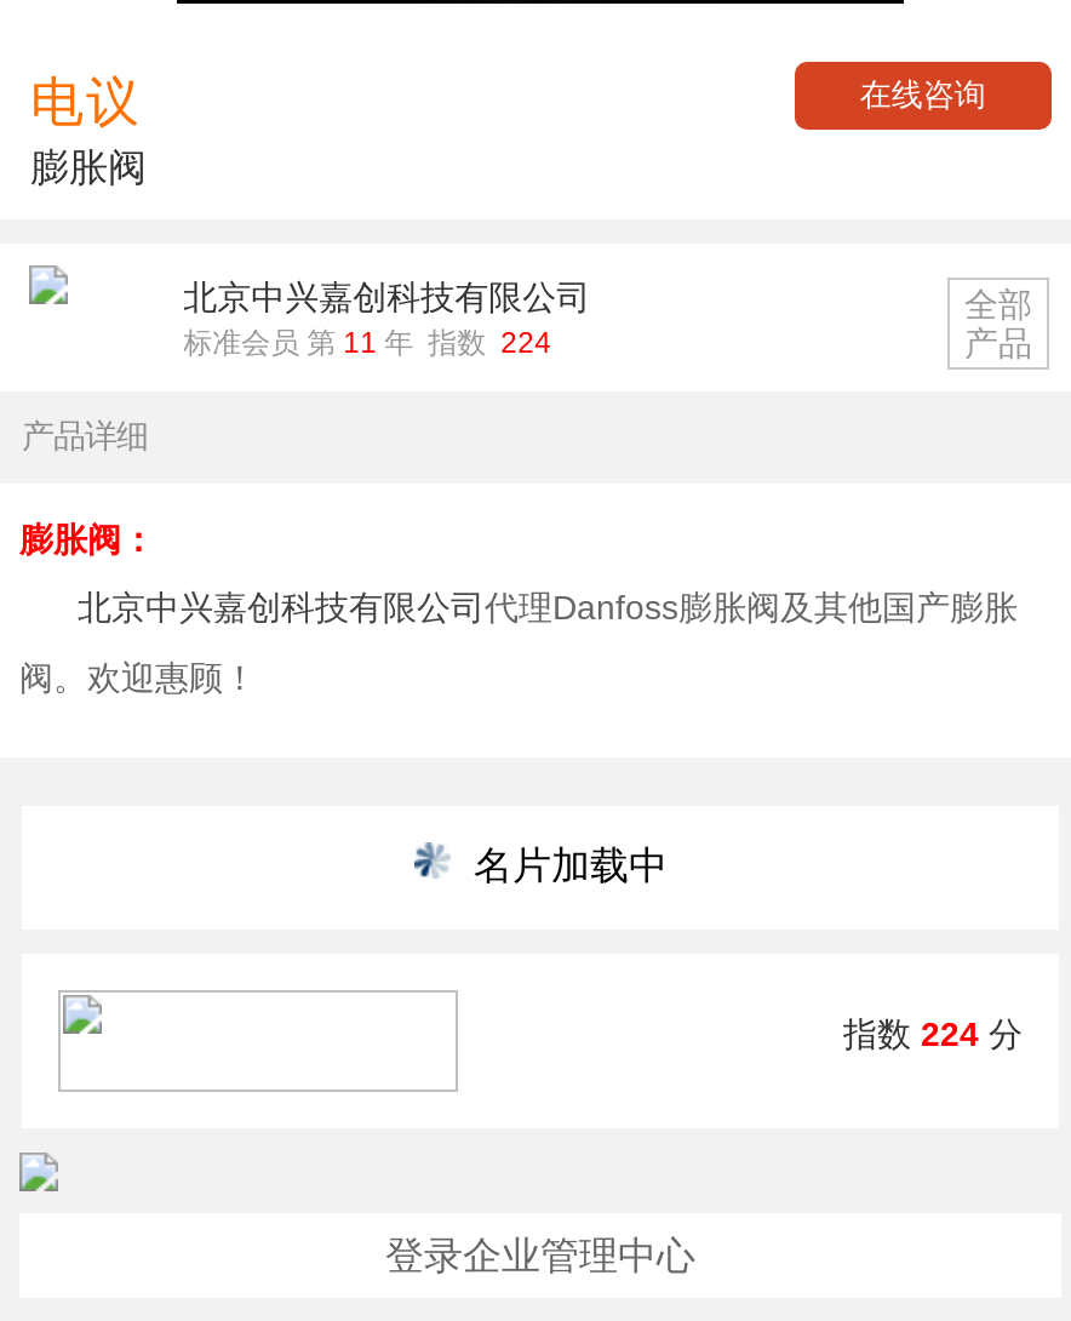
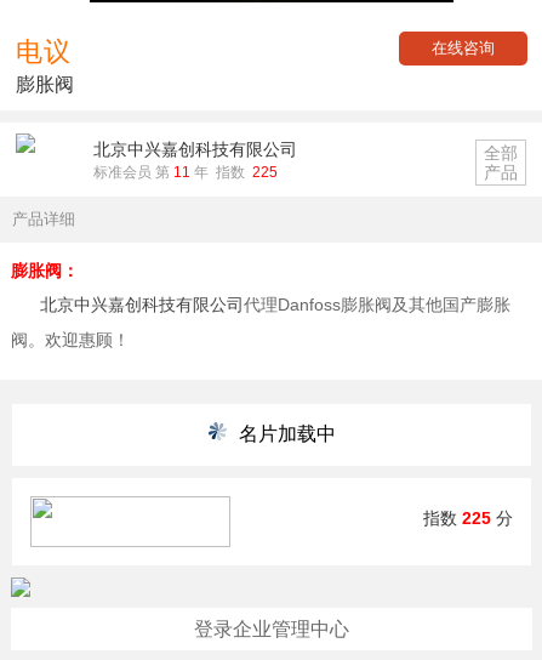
- 标准会员 第 11 年 指数 224
+ 标准会员 第 11 年 指数 225

- 指数224分
+ 指数225分
